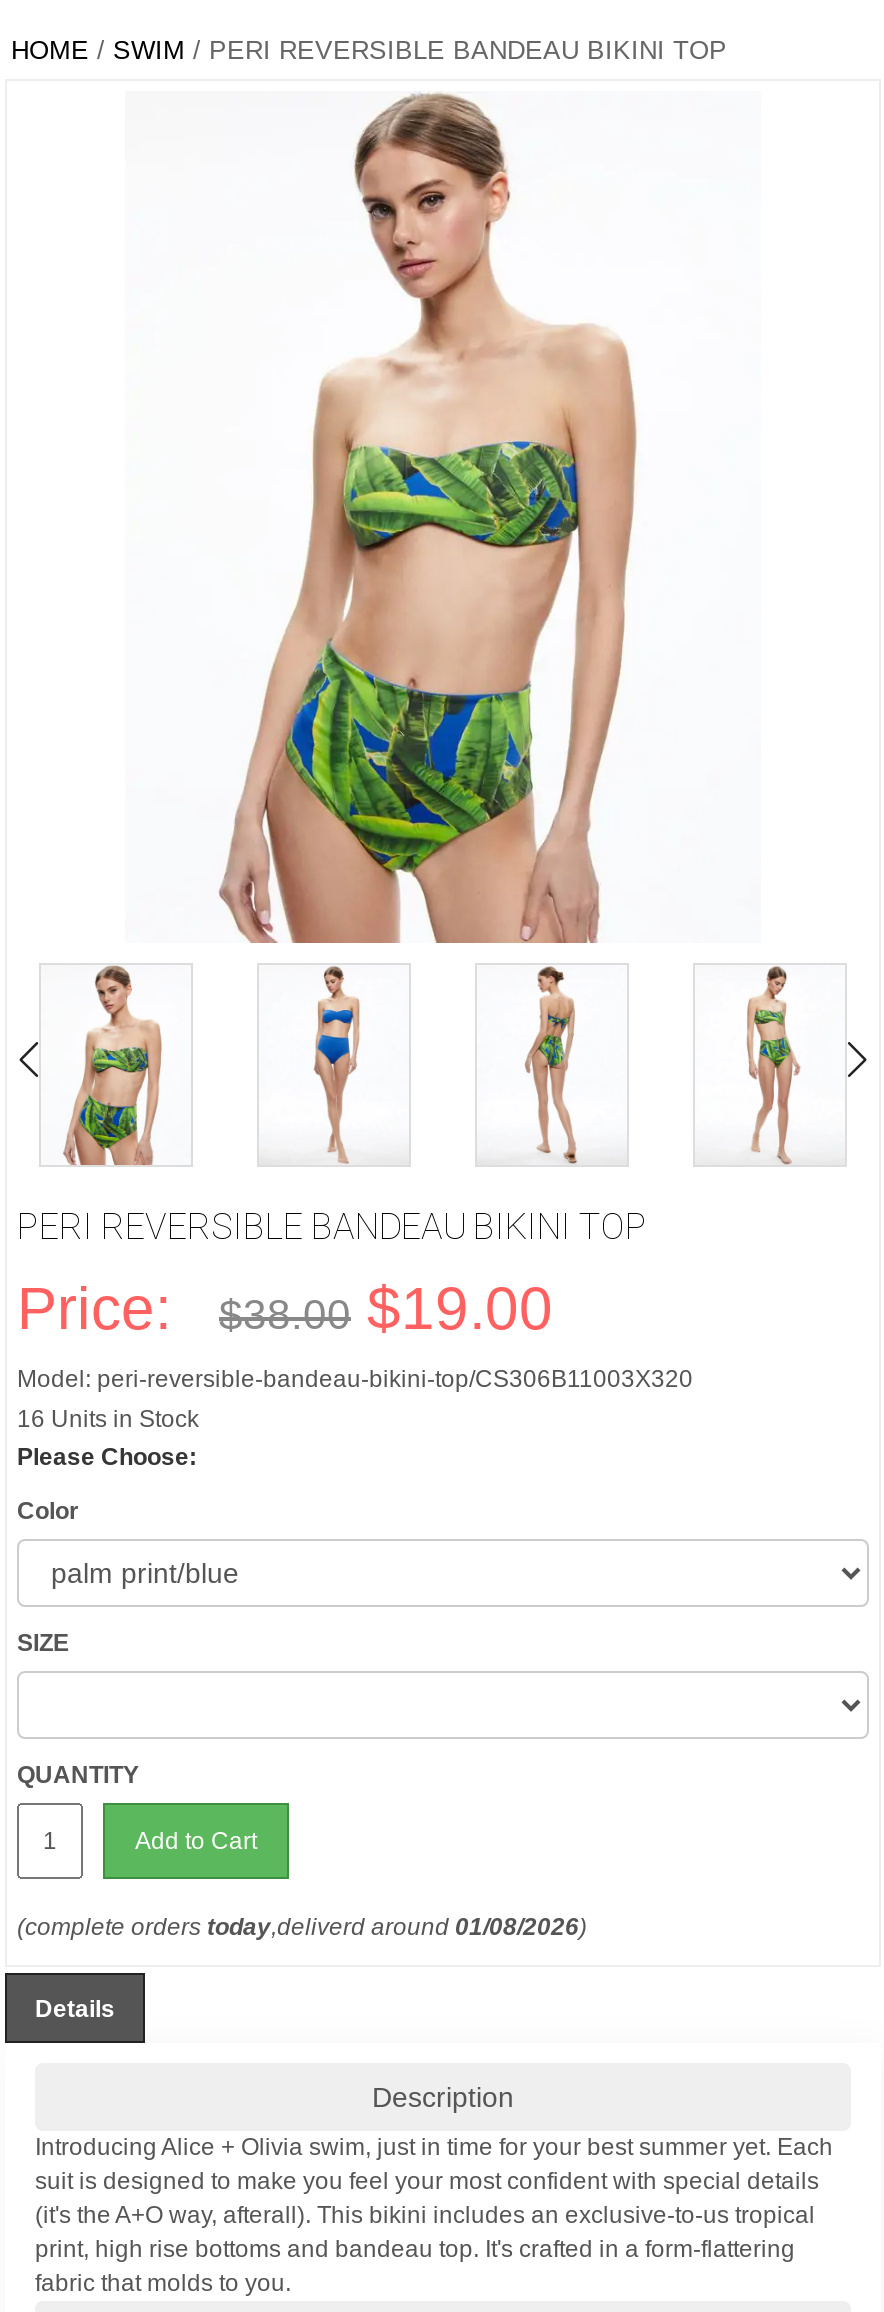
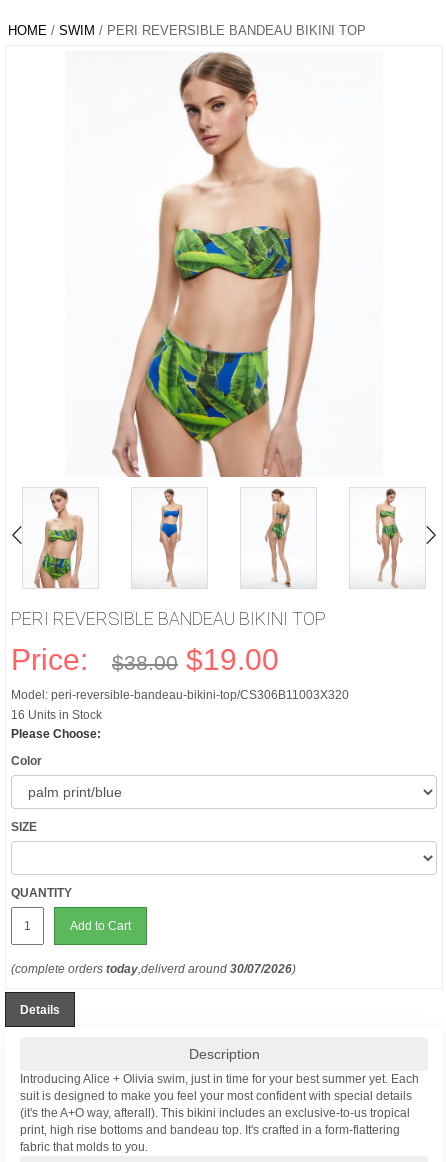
- (complete orders today,deliverd around 01/08/2026)
+ (complete orders today,deliverd around 30/07/2026)
